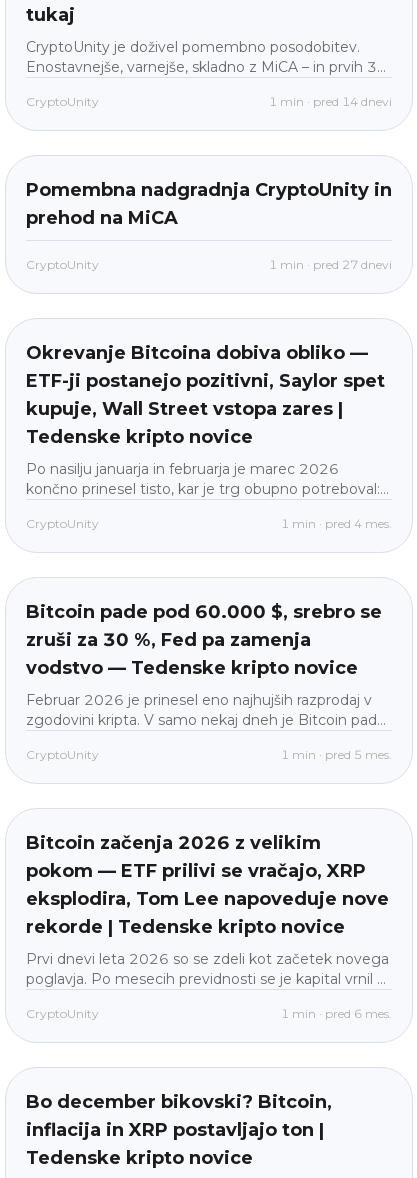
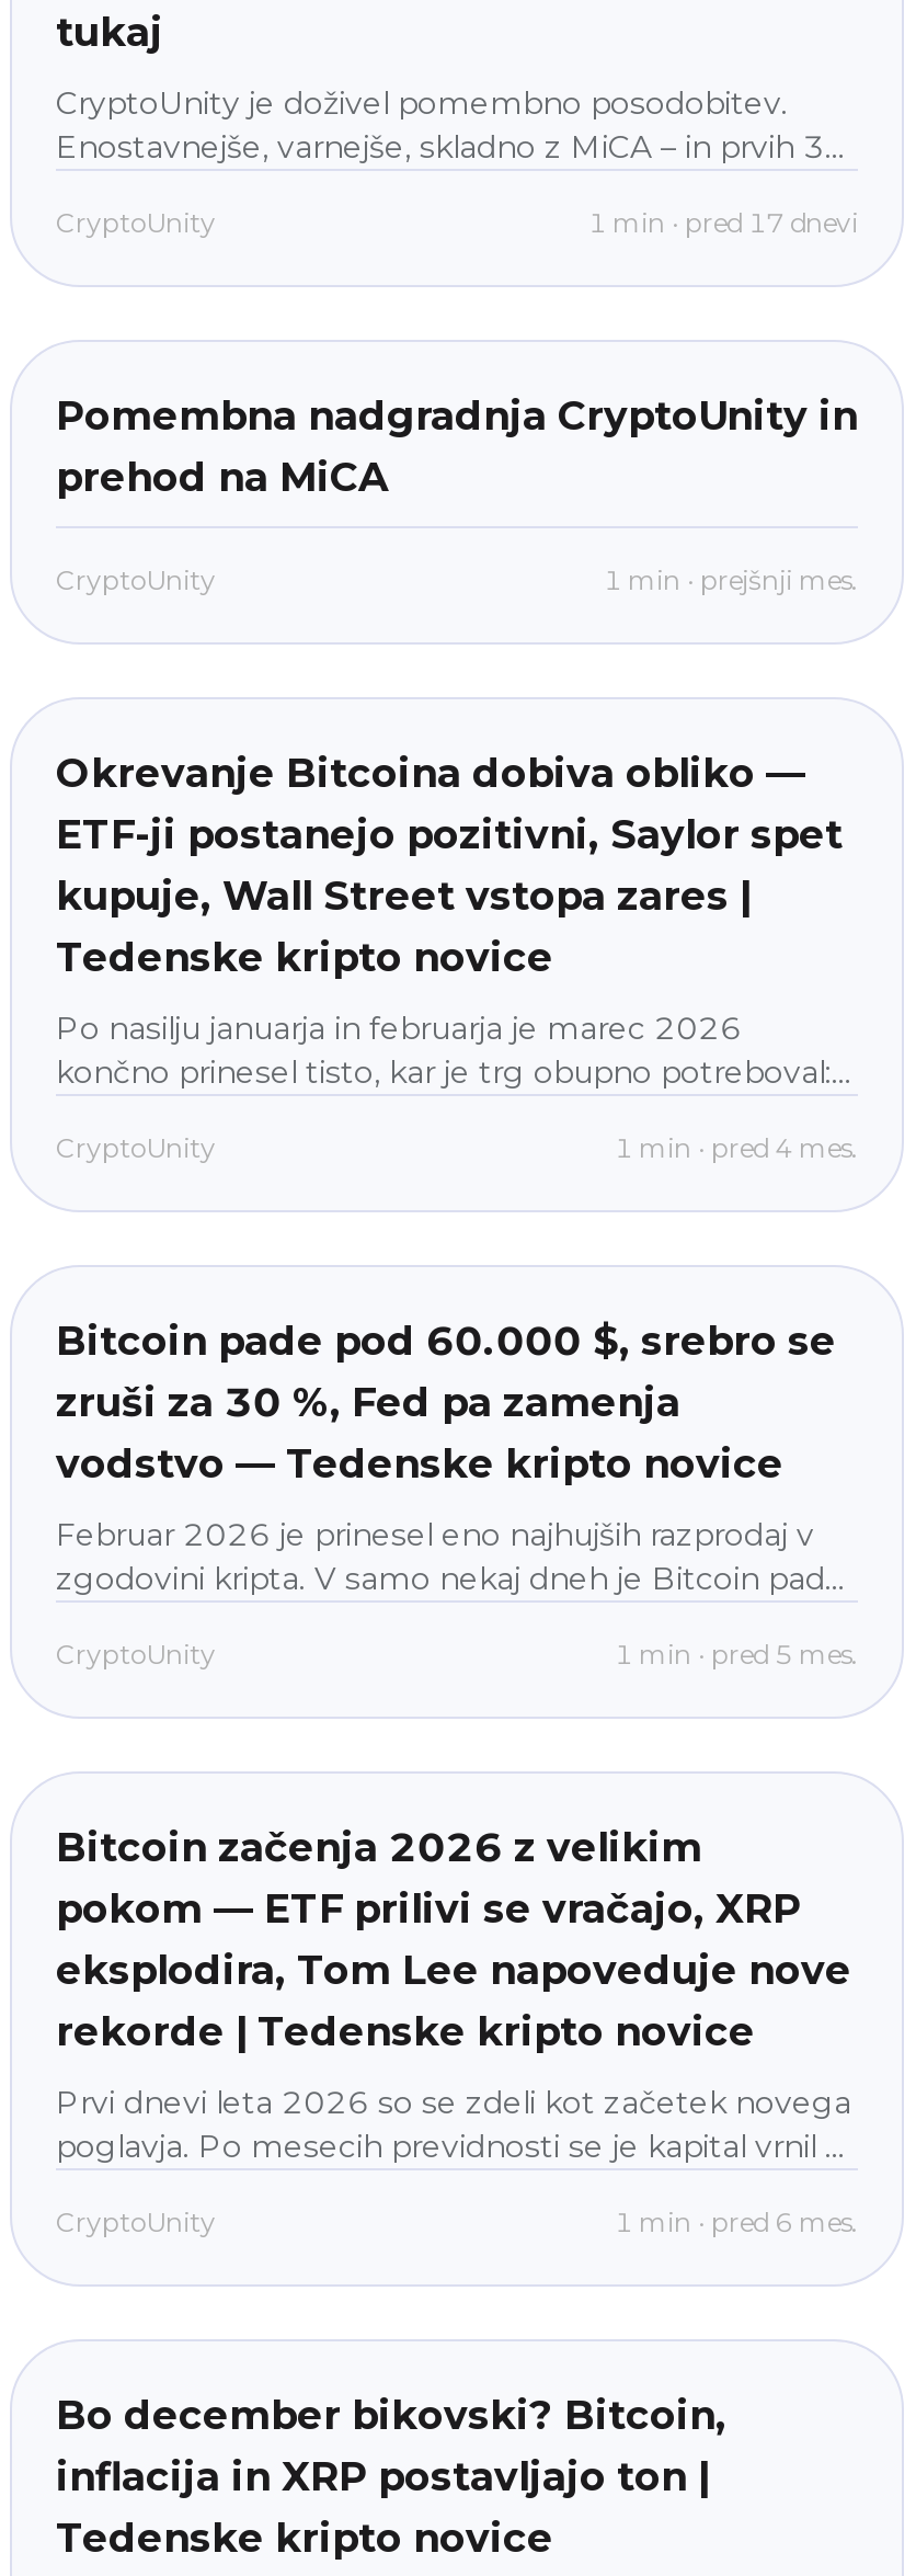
- 1 min · pred 14 dnevi
+ 1 min · pred 17 dnevi

- 1 min · pred 27 dnevi
+ 1 min · prejšnji mes.
